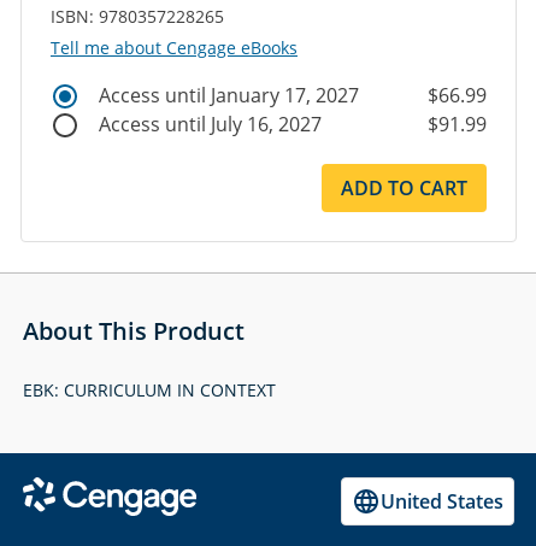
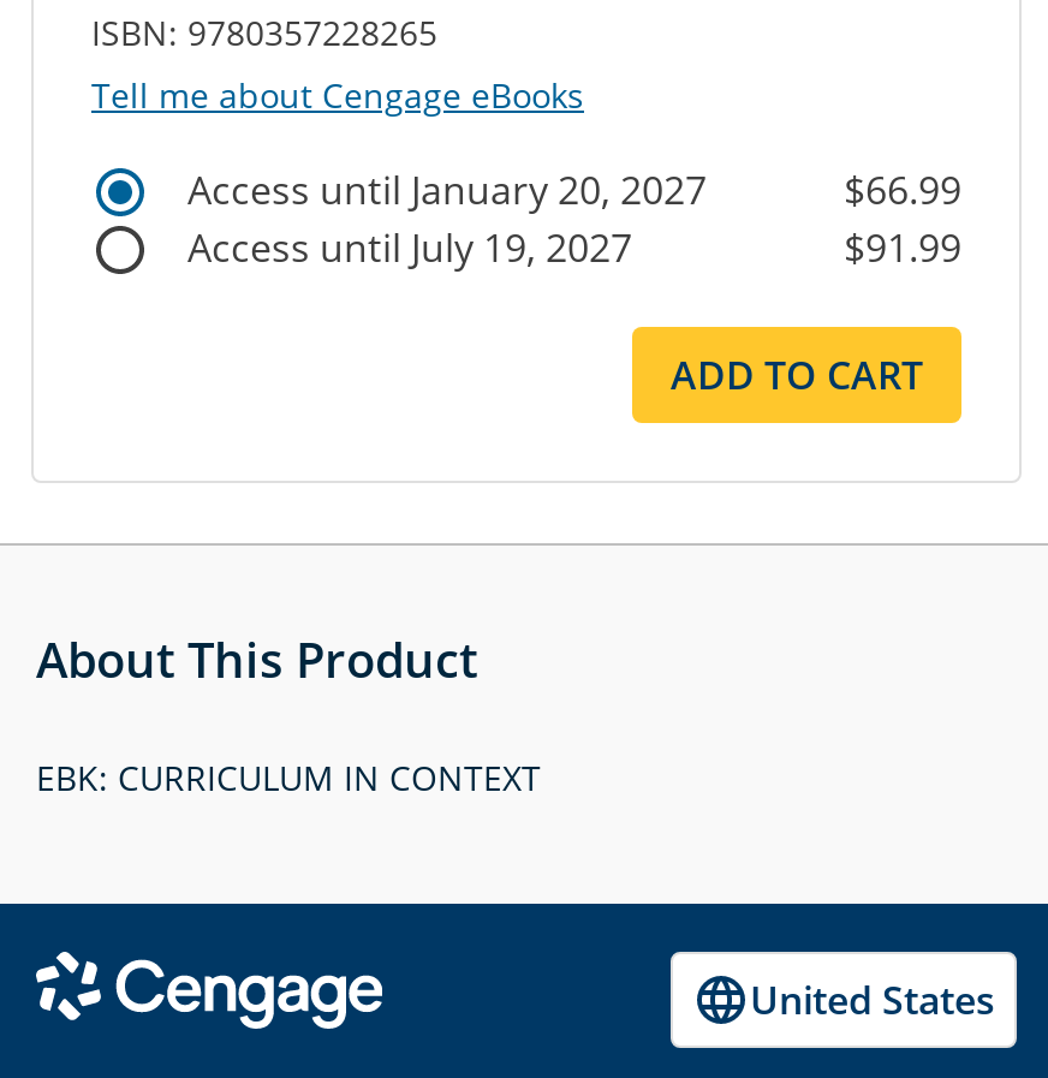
- Access until January 17, 2027
+ Access until January 20, 2027

- Access until July 16, 2027
+ Access until July 19, 2027
